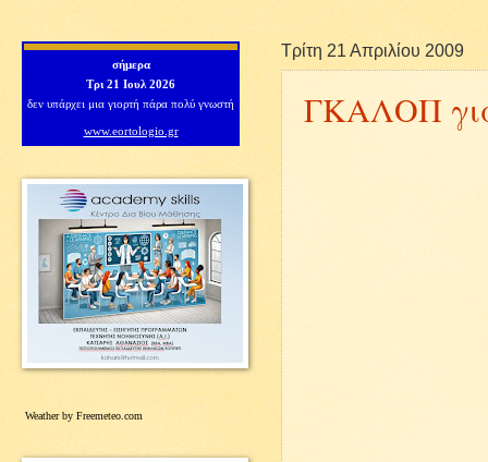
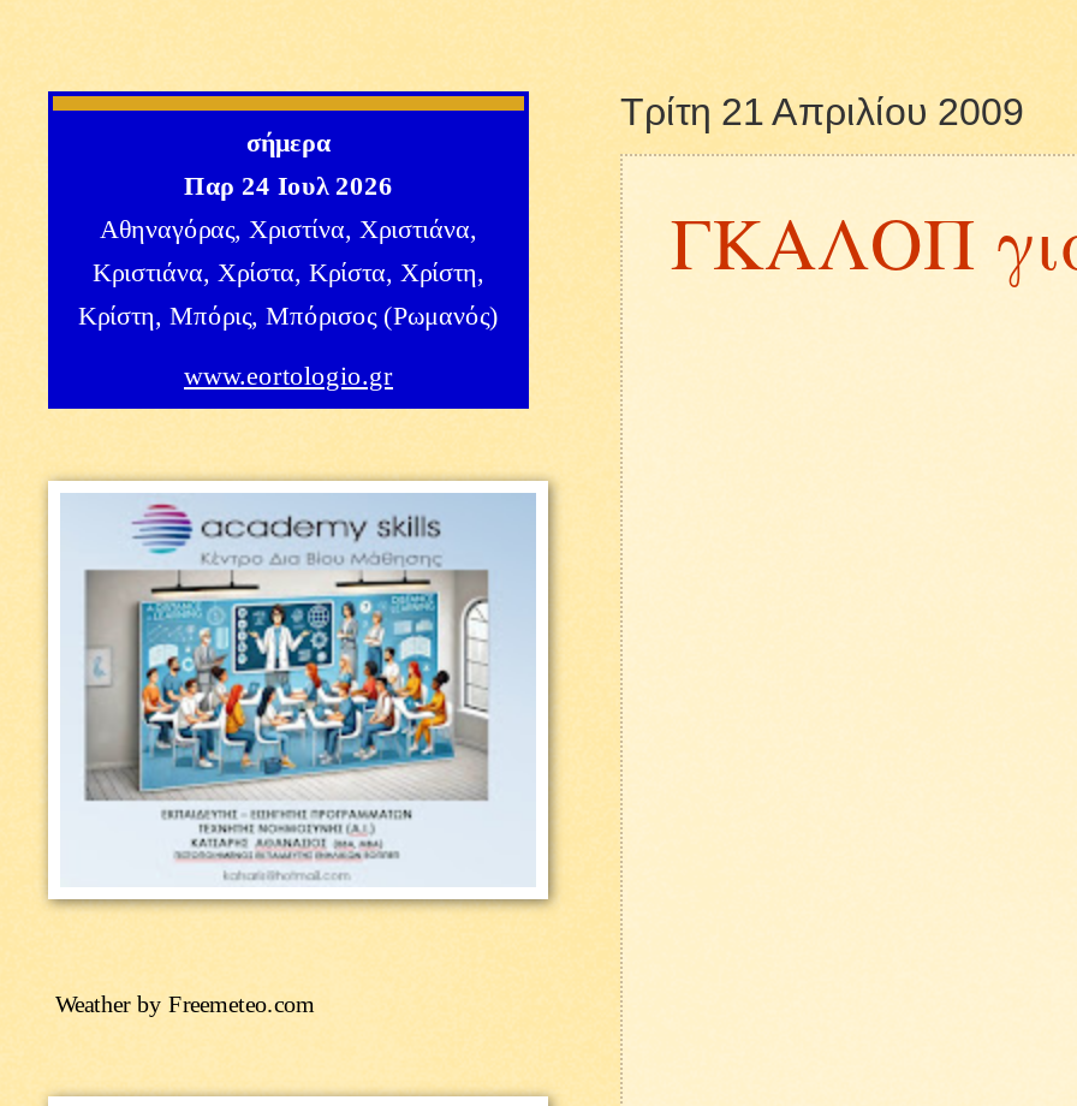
- Τρι 21 Ιουλ 2026
- δεν υπάρχει μια γιορτή πάρα πολύ γνωστή
+ Παρ 24 Ιουλ 2026
+ Αθηναγόρας, Χριστίνα, Χριστιάνα,
+ Κριστιάνα, Χρίστα, Κρίστα, Χρίστη,
+ Κρίστη, Μπόρις, Μπόρισος (Ρωμανός)
